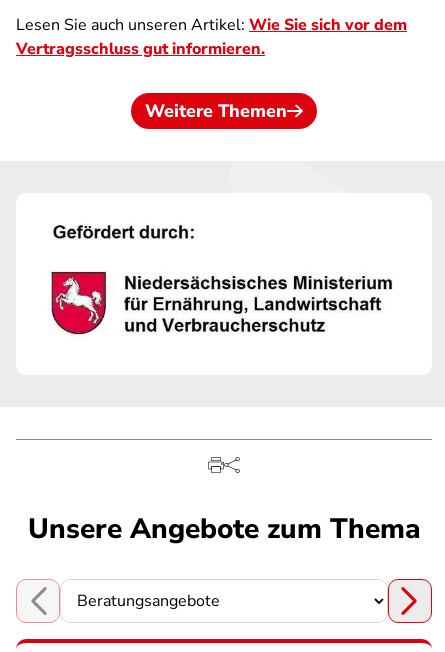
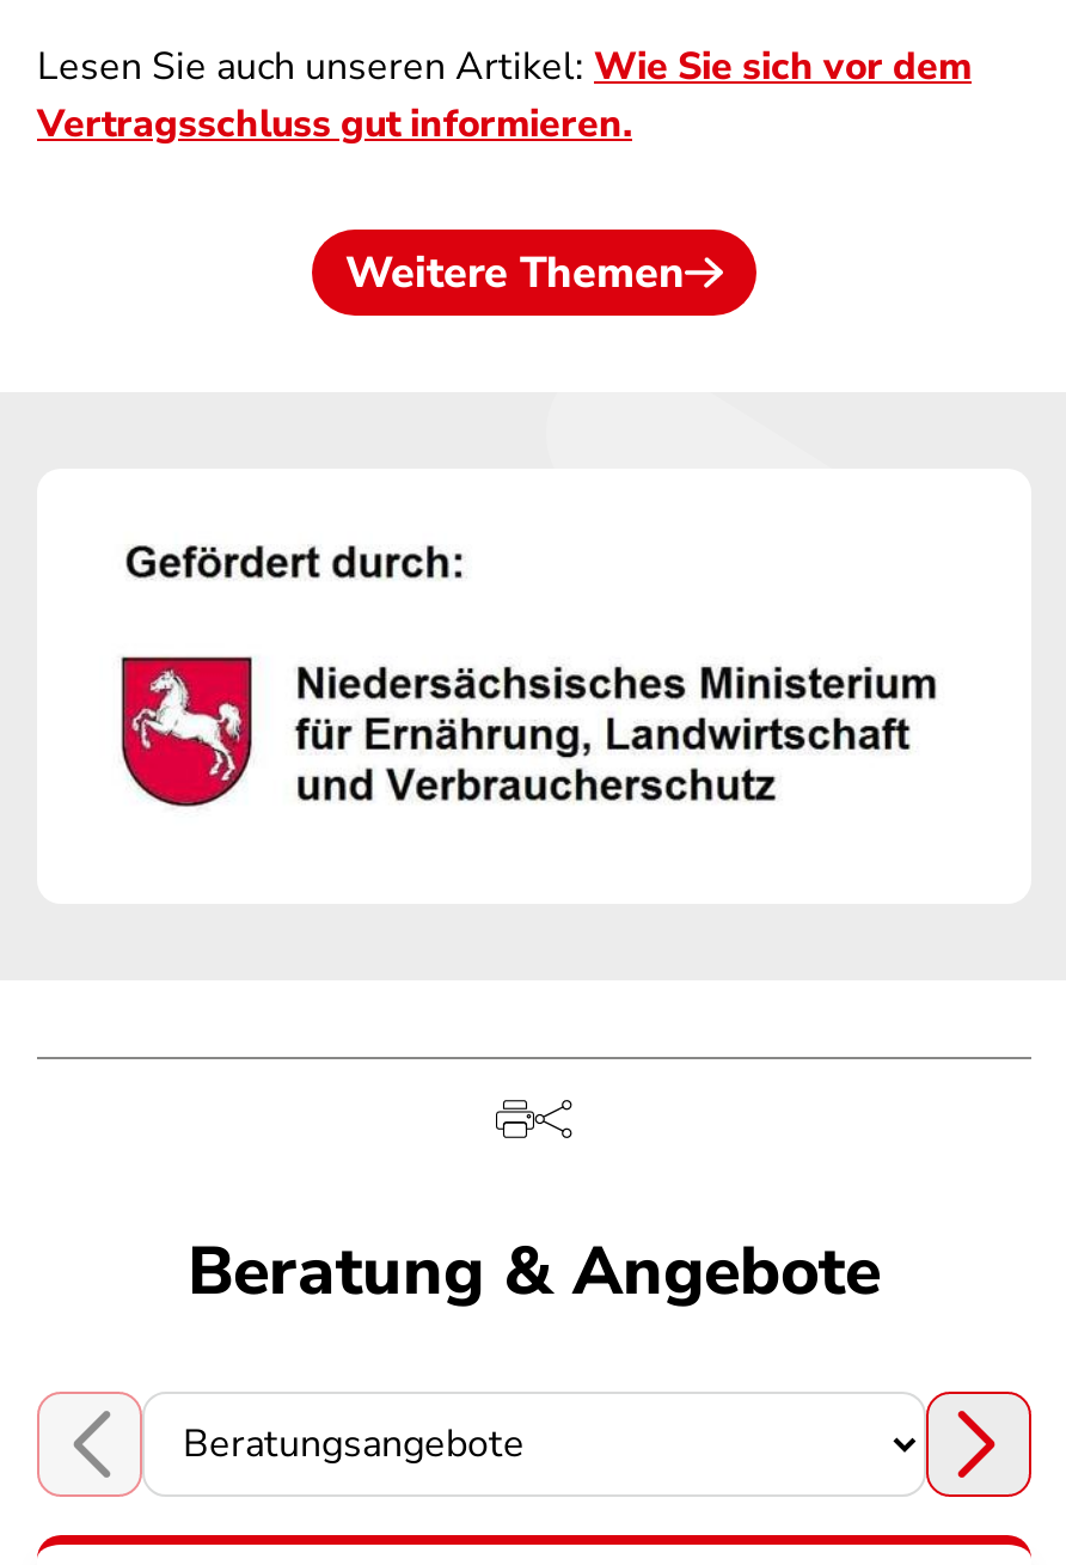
- Unsere Angebote zum Thema
+ Beratung & Angebote
